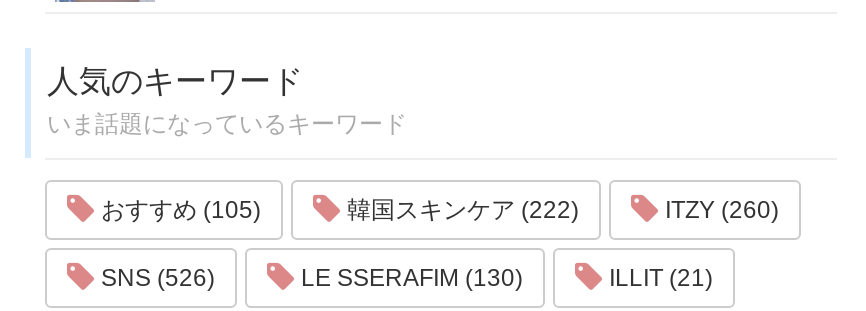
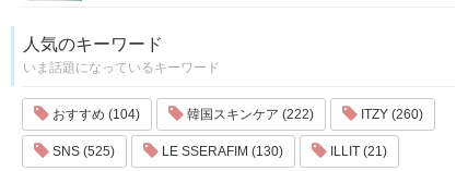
- おすすめ (105)
+ おすすめ (104)

- SNS (526)
+ SNS (525)
